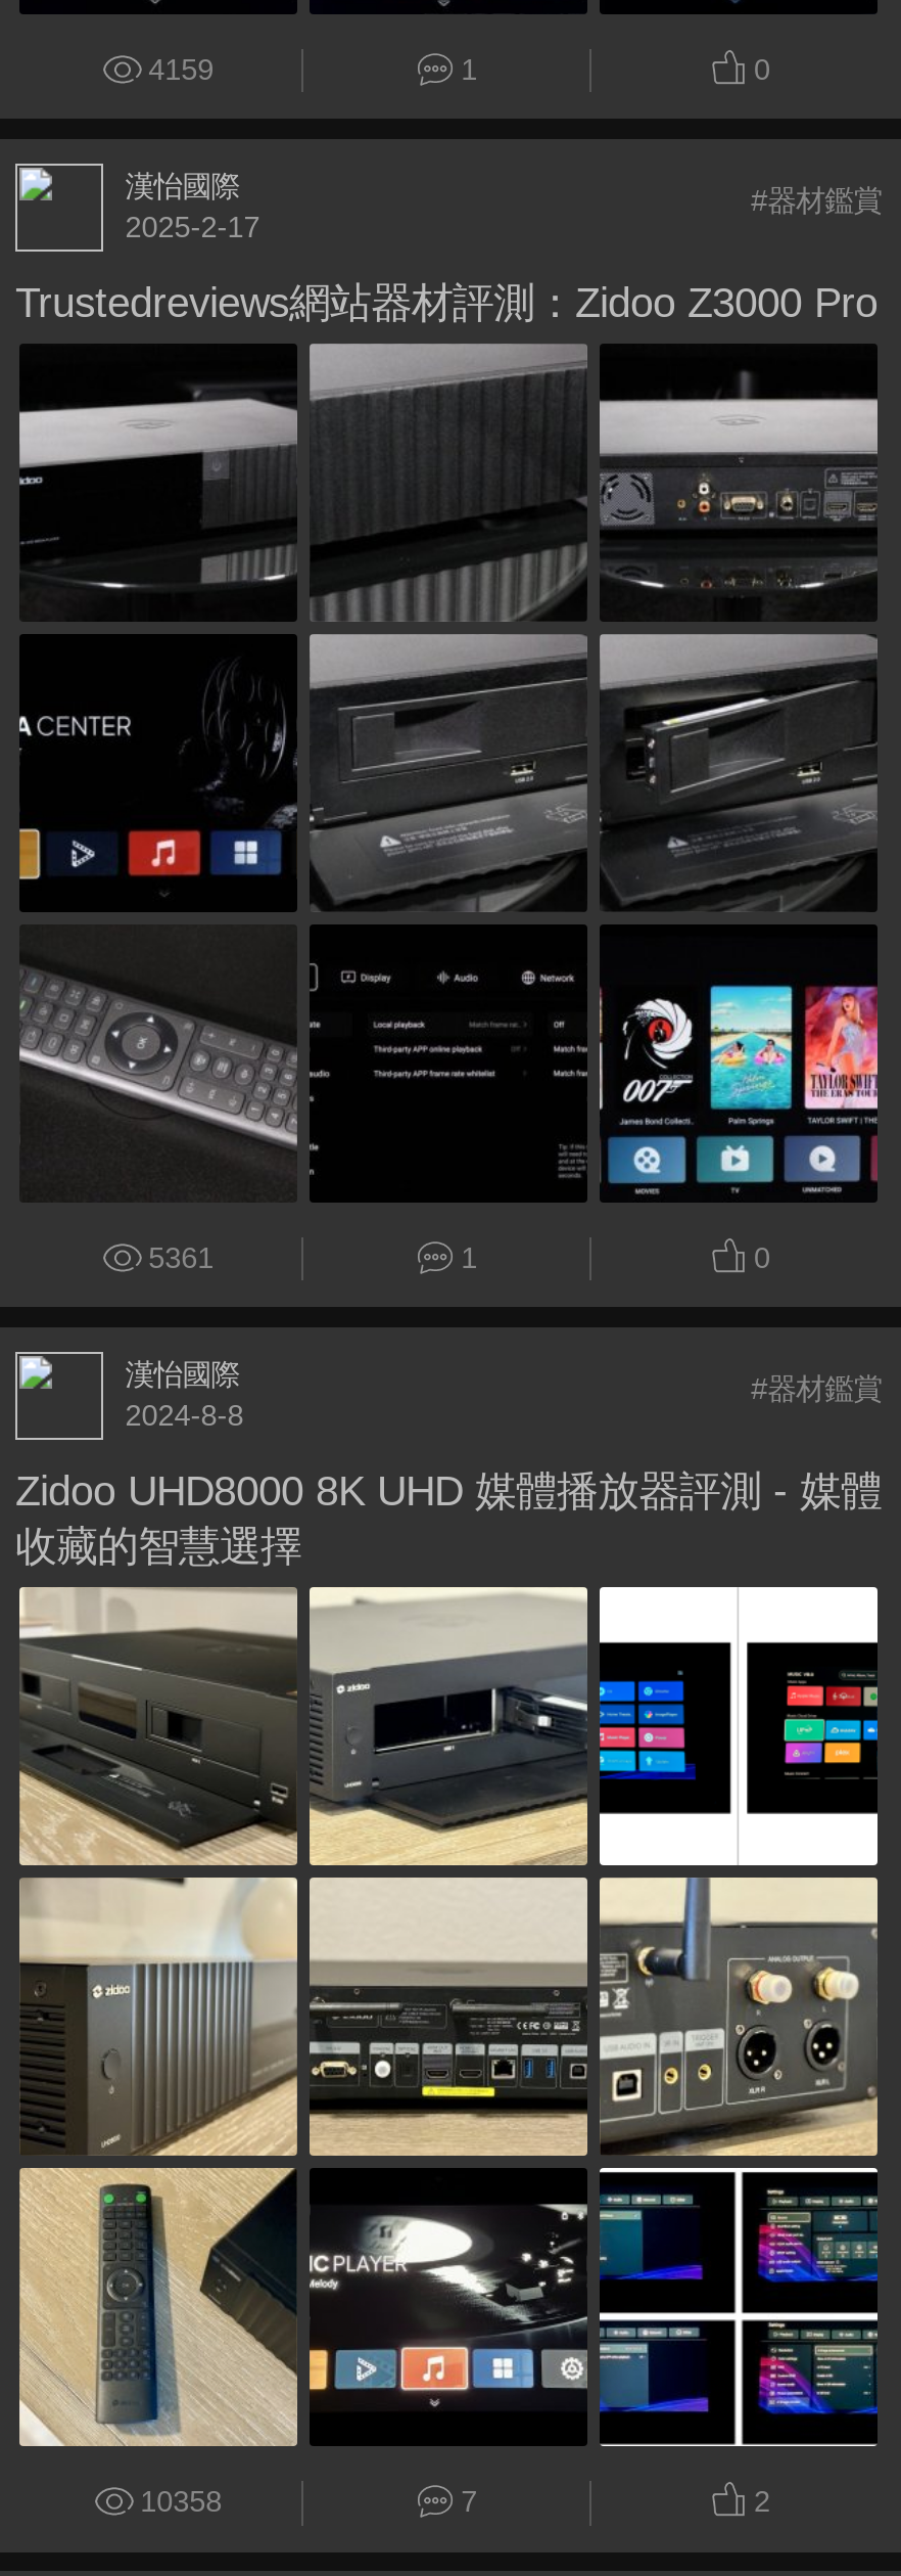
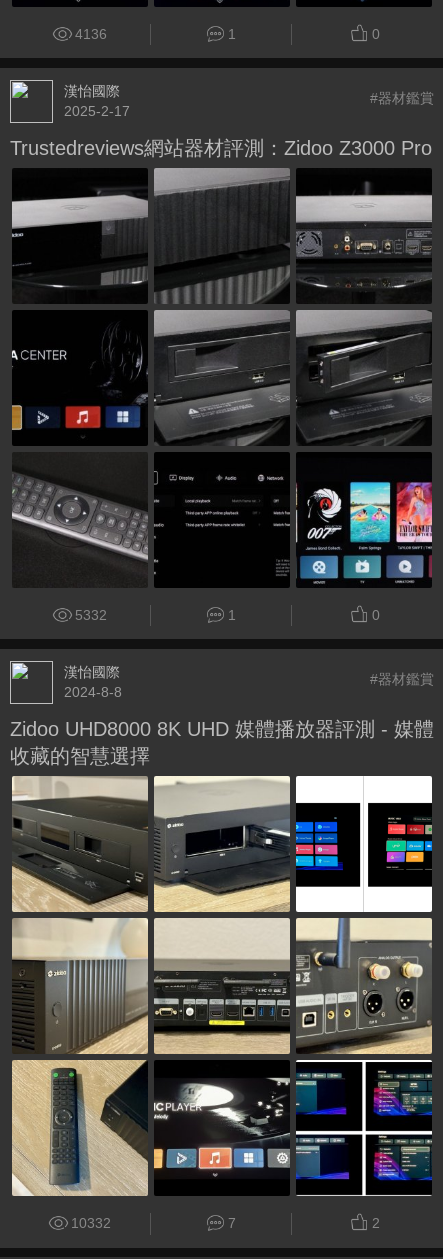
- 4159
+ 4136

- 5361
+ 5332

- 10358
+ 10332
